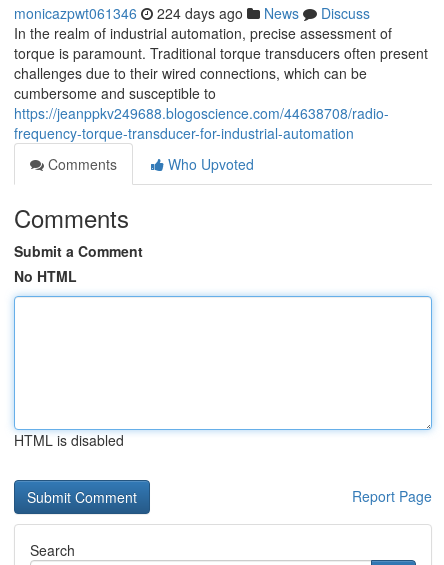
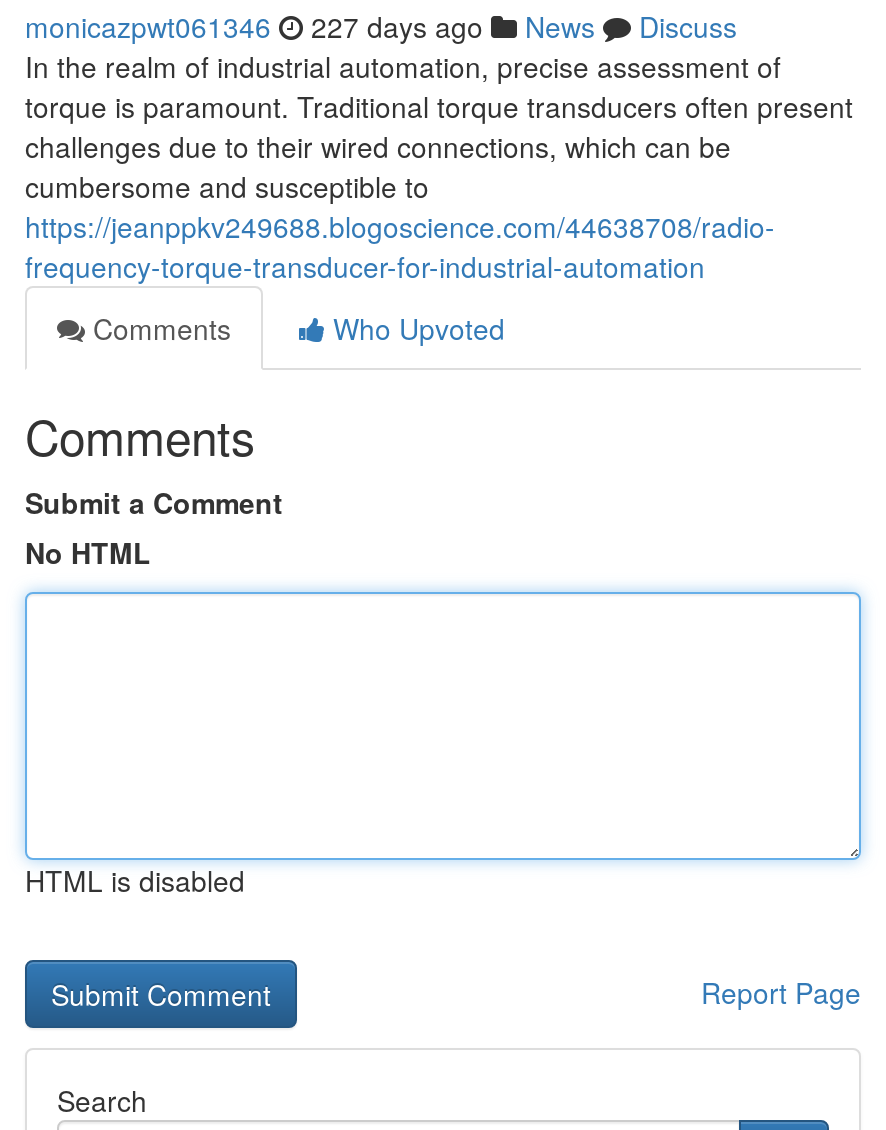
- monicazpwt061346 224 days ago News Discuss
+ monicazpwt061346 227 days ago News Discuss
